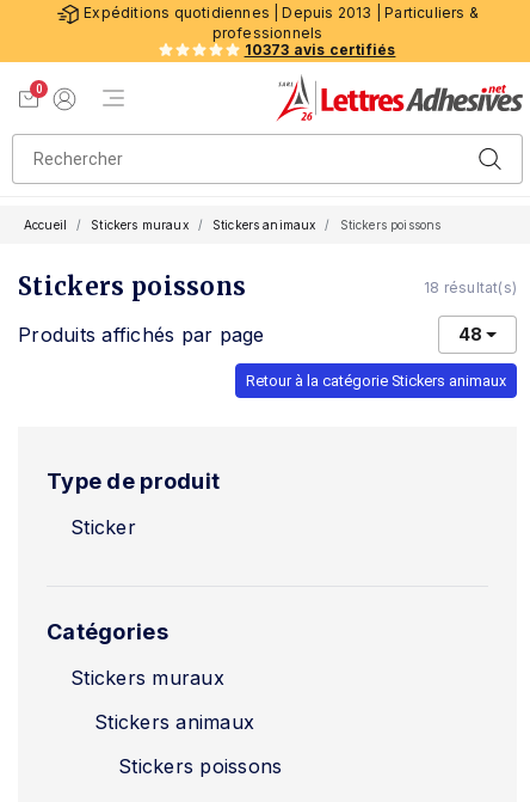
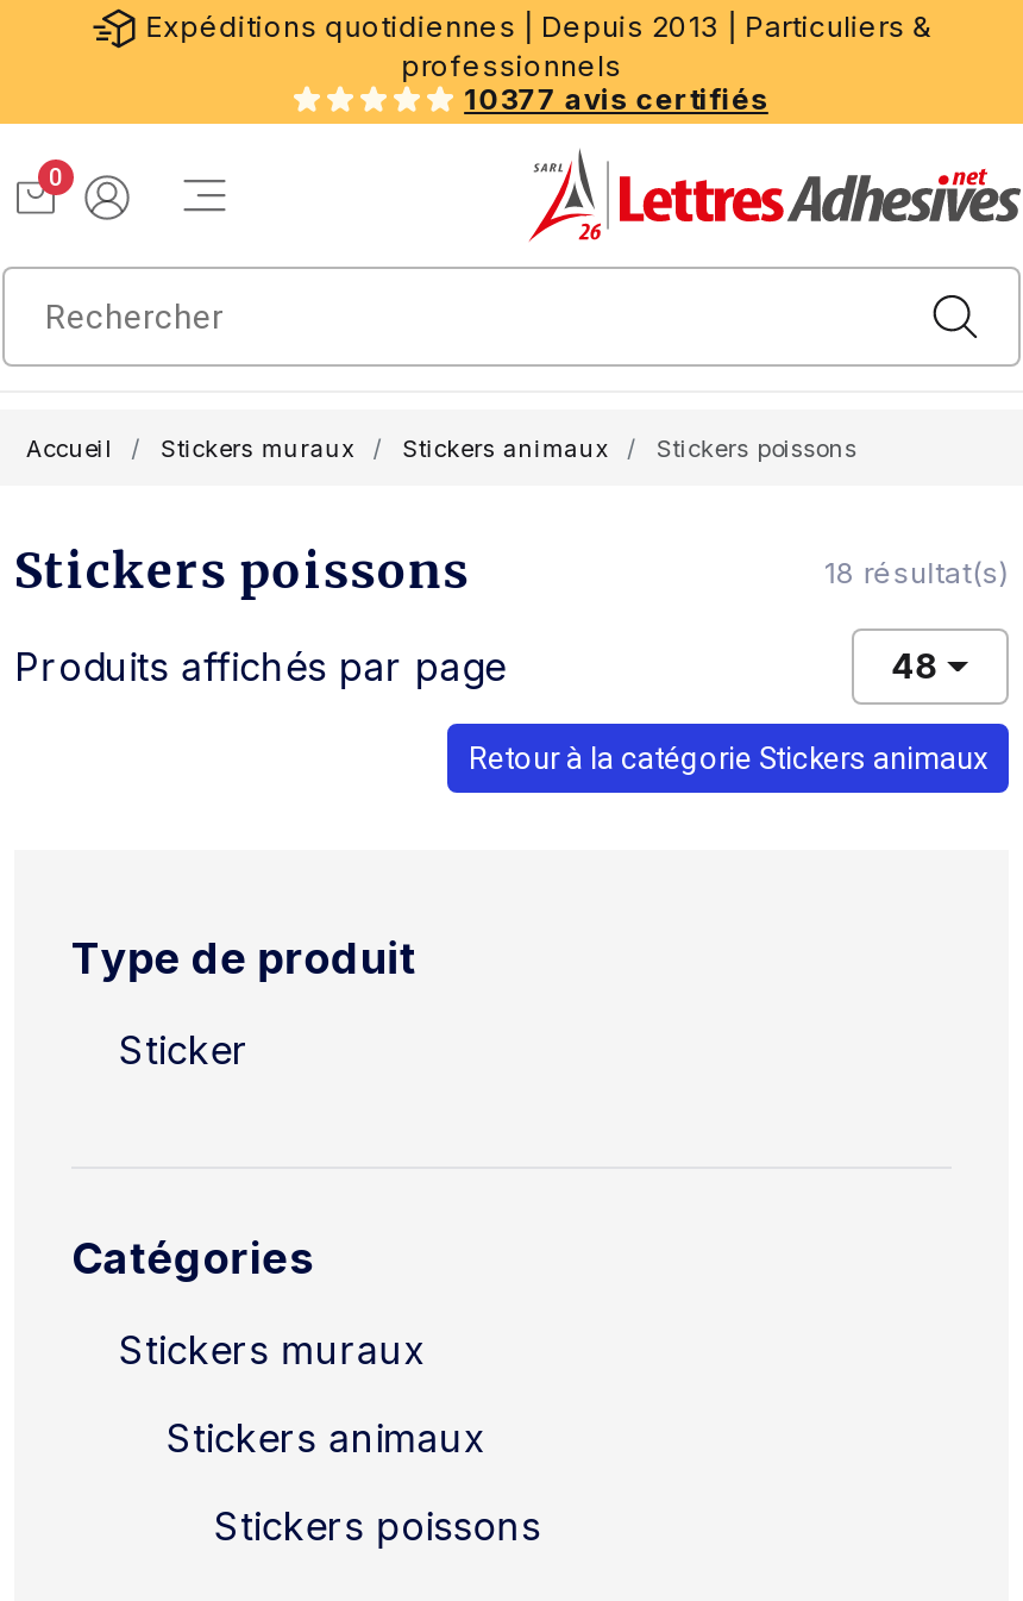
- 10373 avis certifiés
+ 10377 avis certifiés
